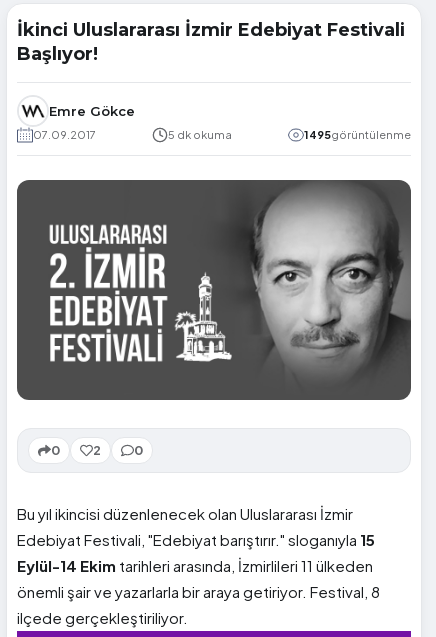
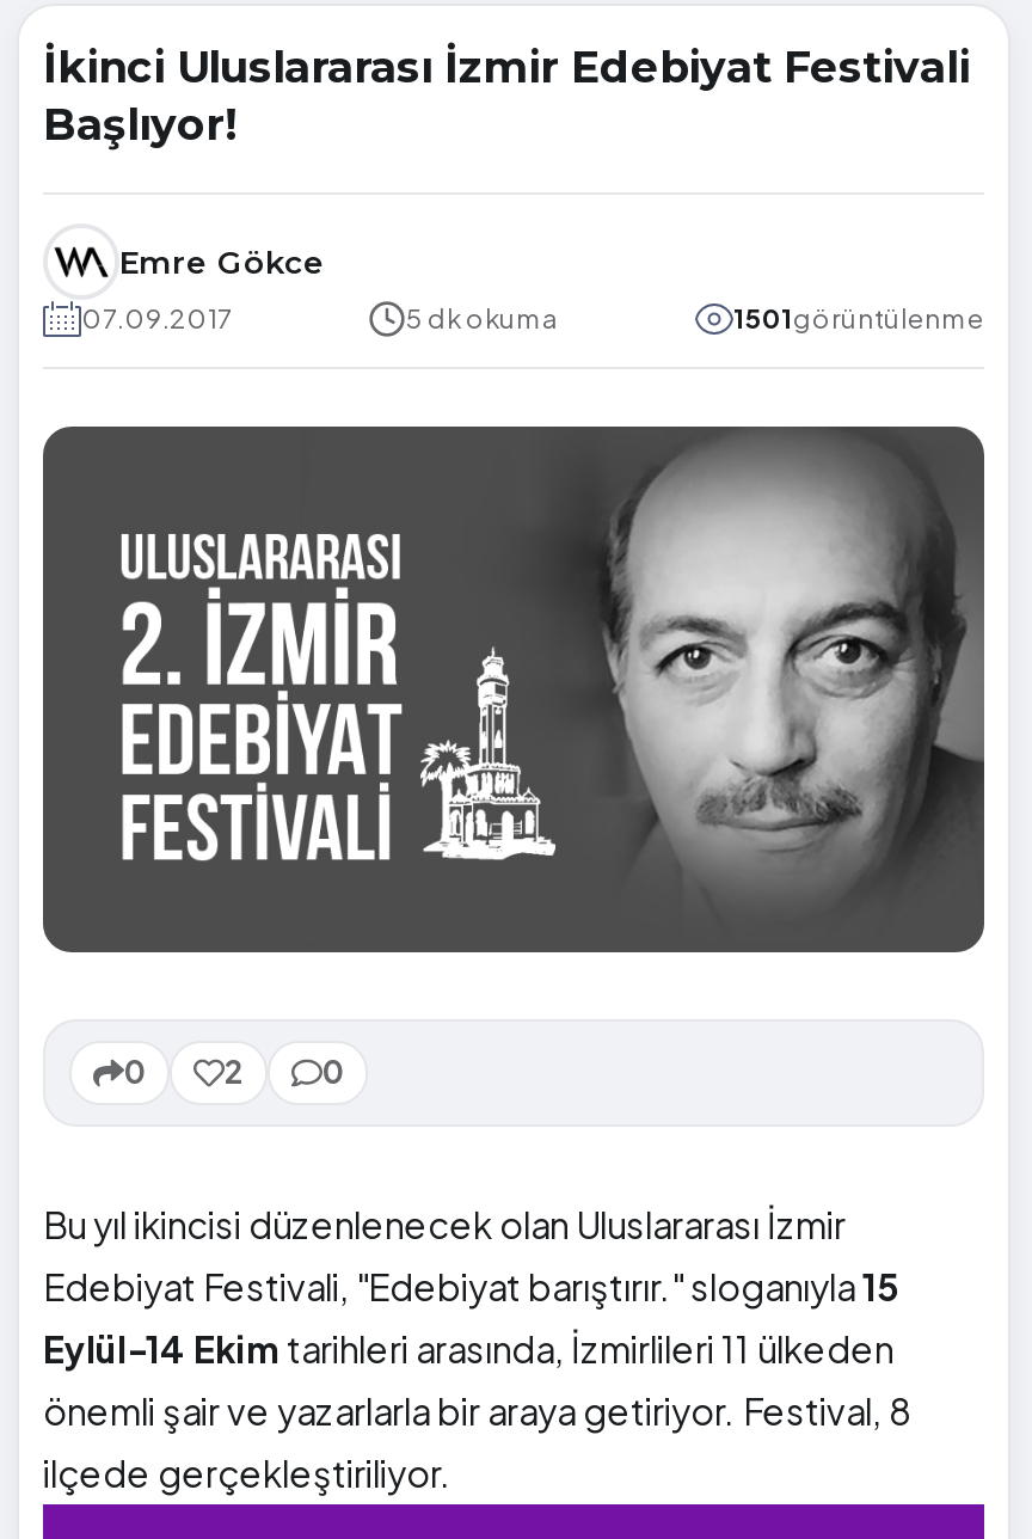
- 1495görüntülenme
+ 1501görüntülenme
